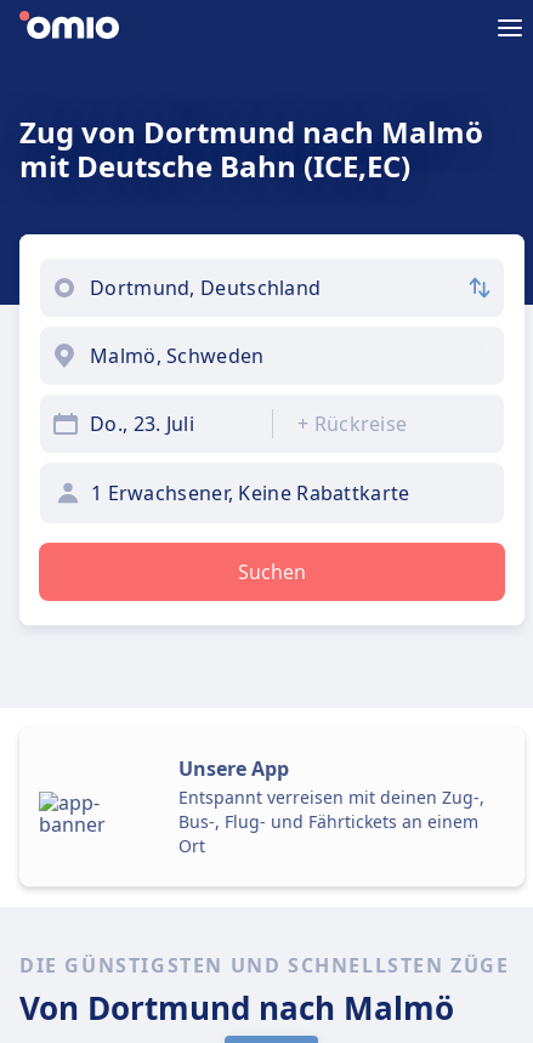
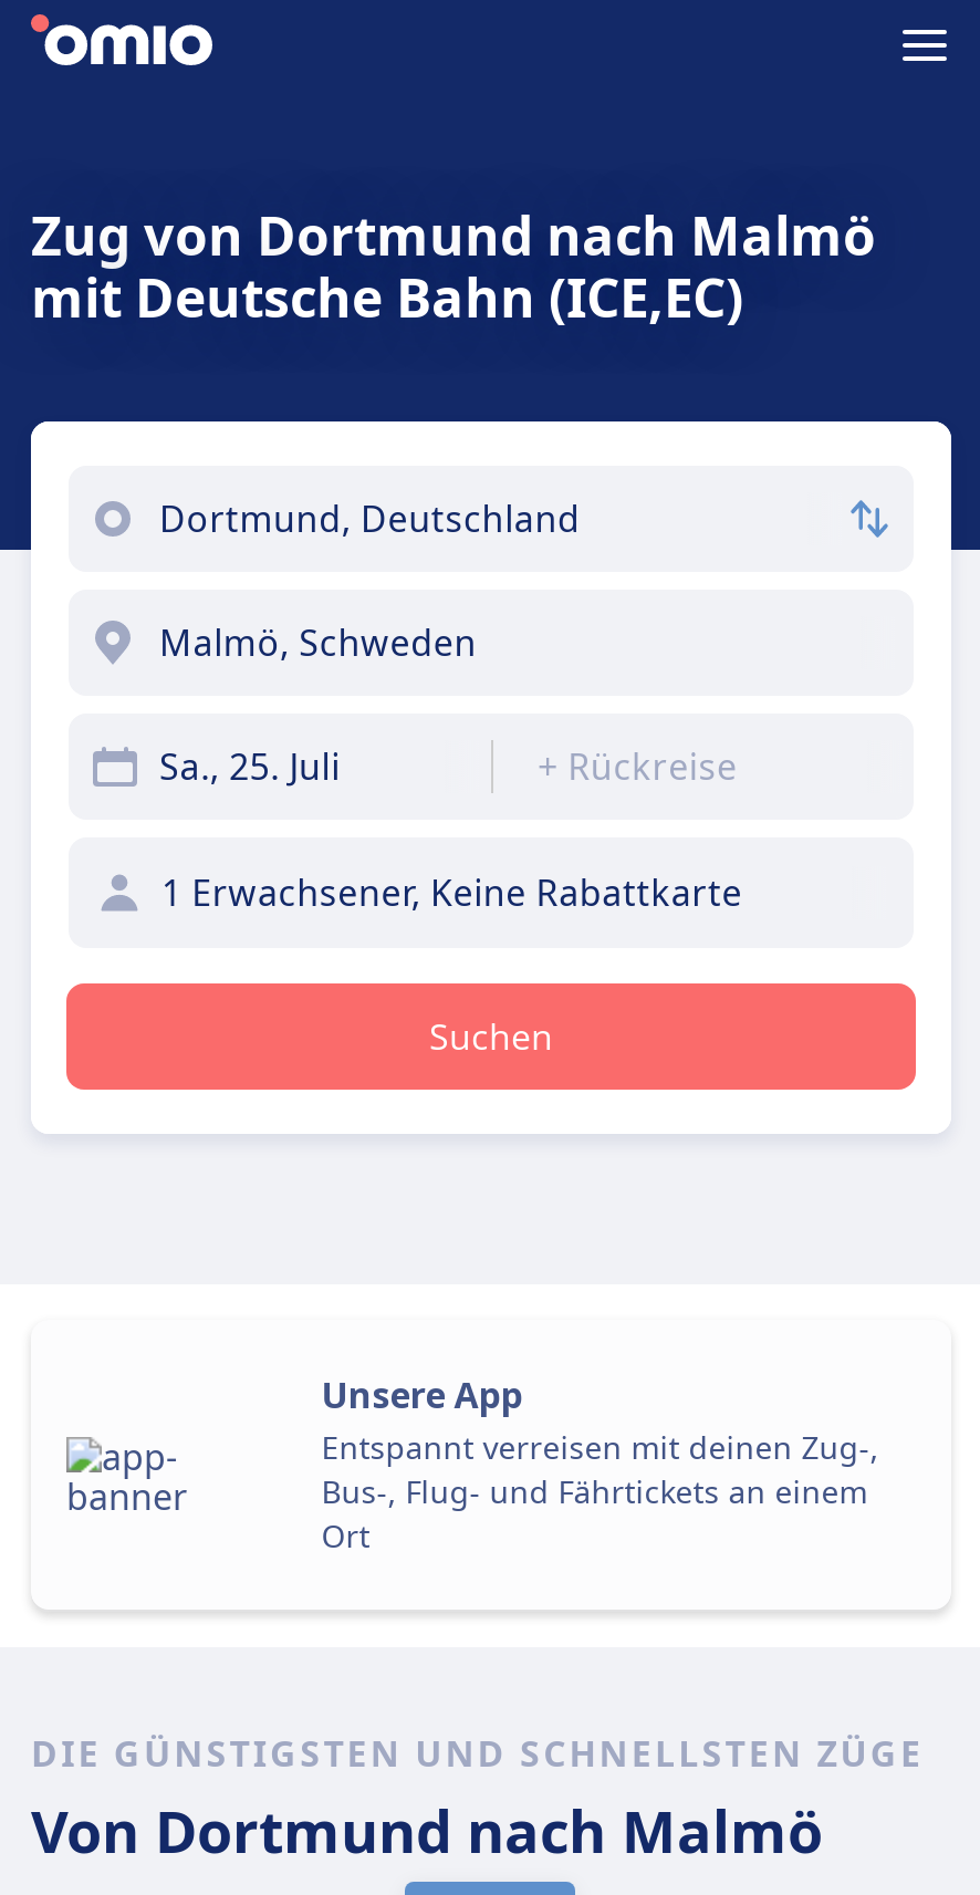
- Do., 23. Juli
+ Sa., 25. Juli
